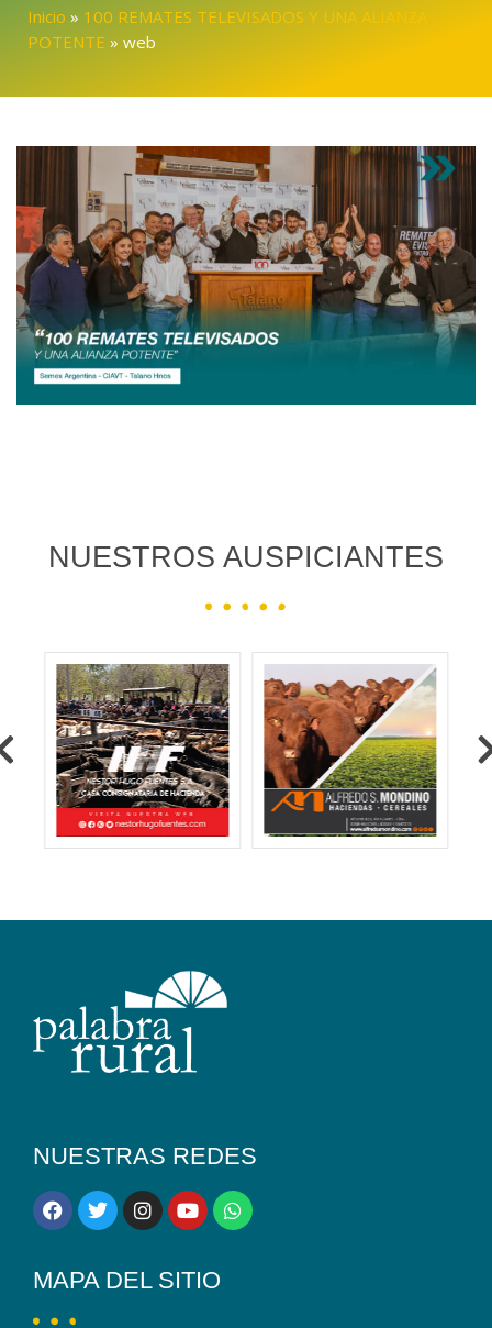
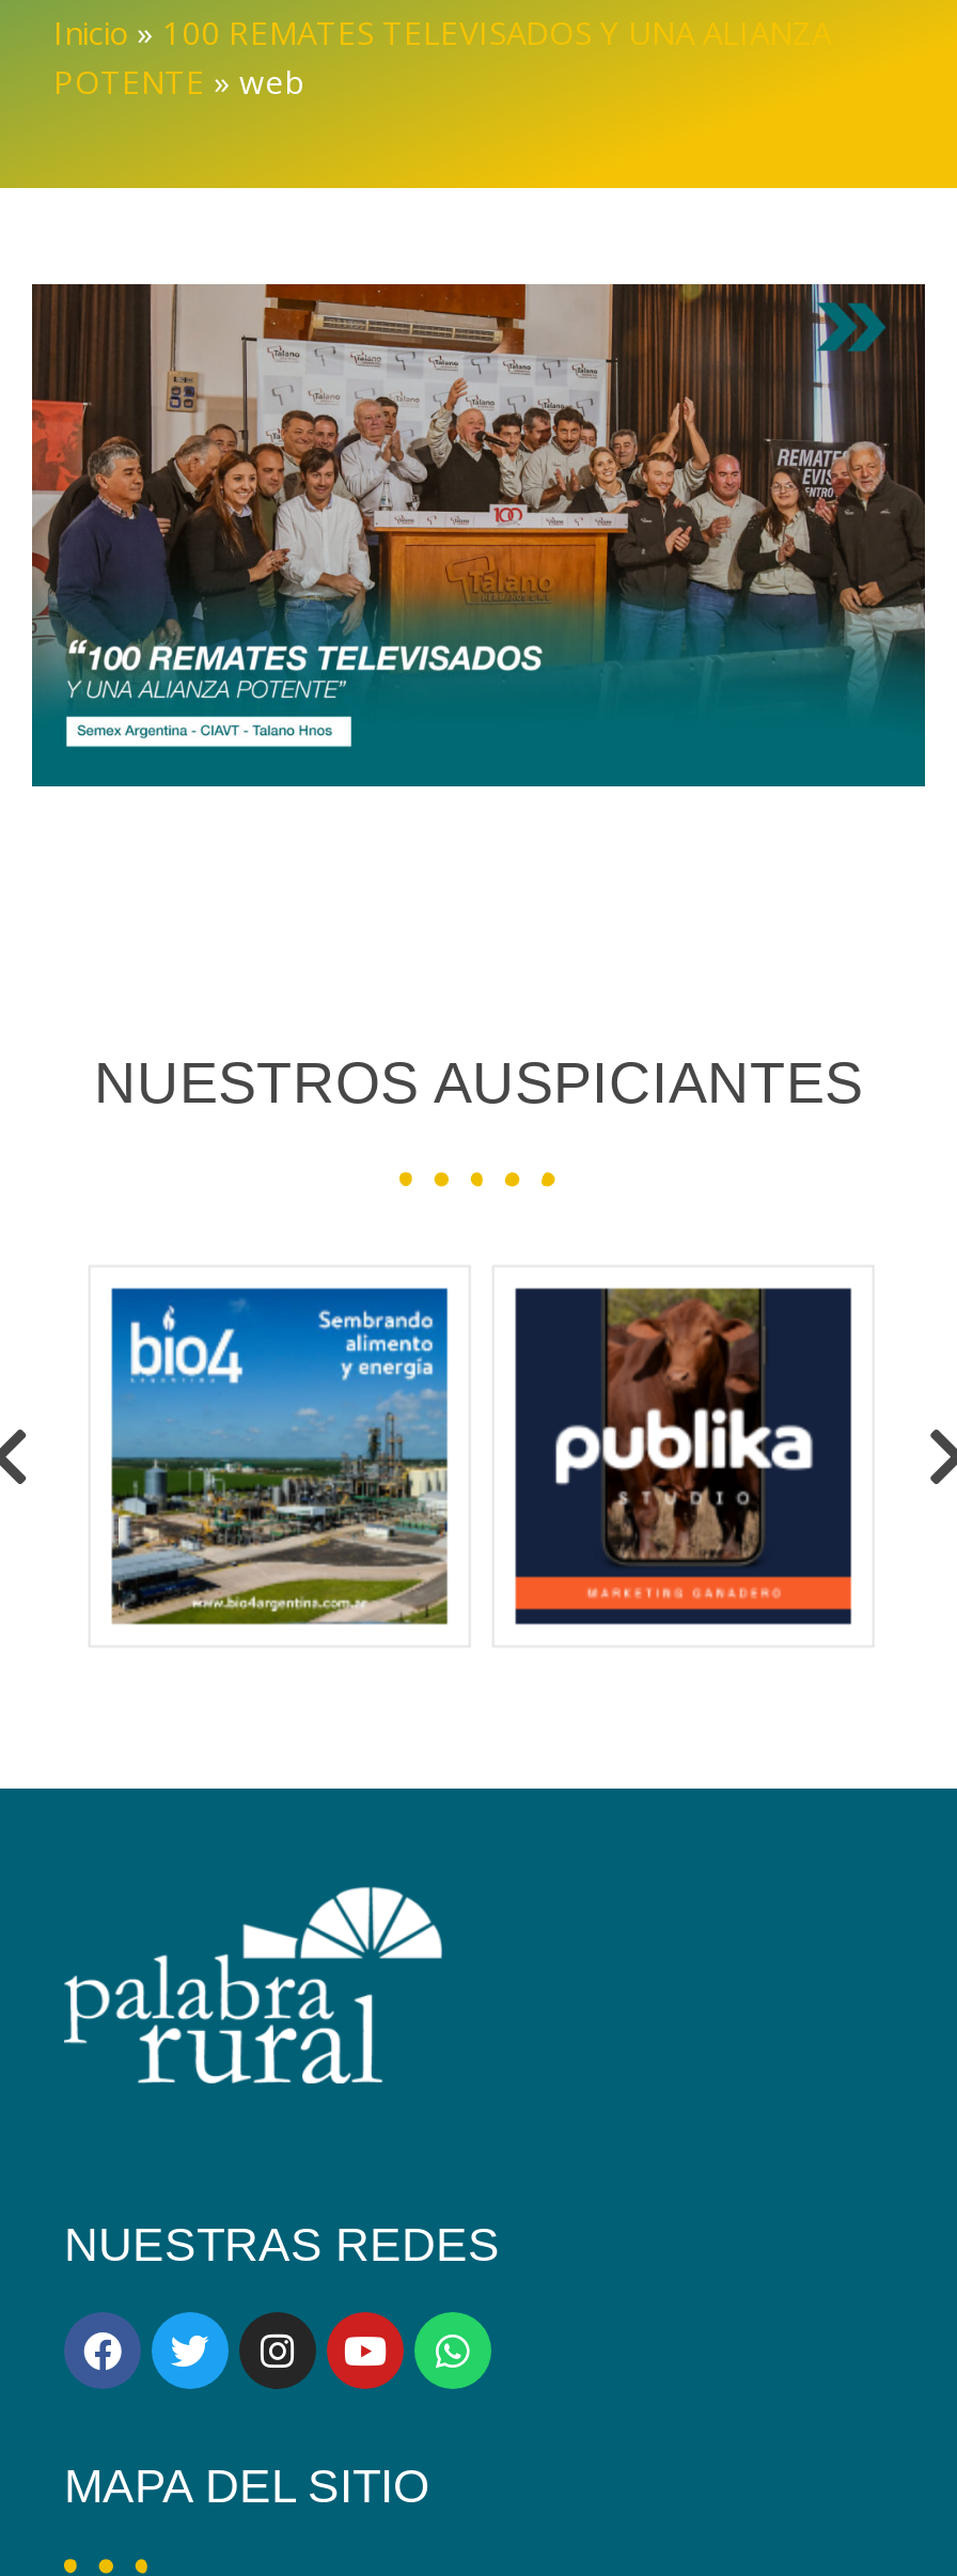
- [image]
+ [image]

- [image]
+ [image]
